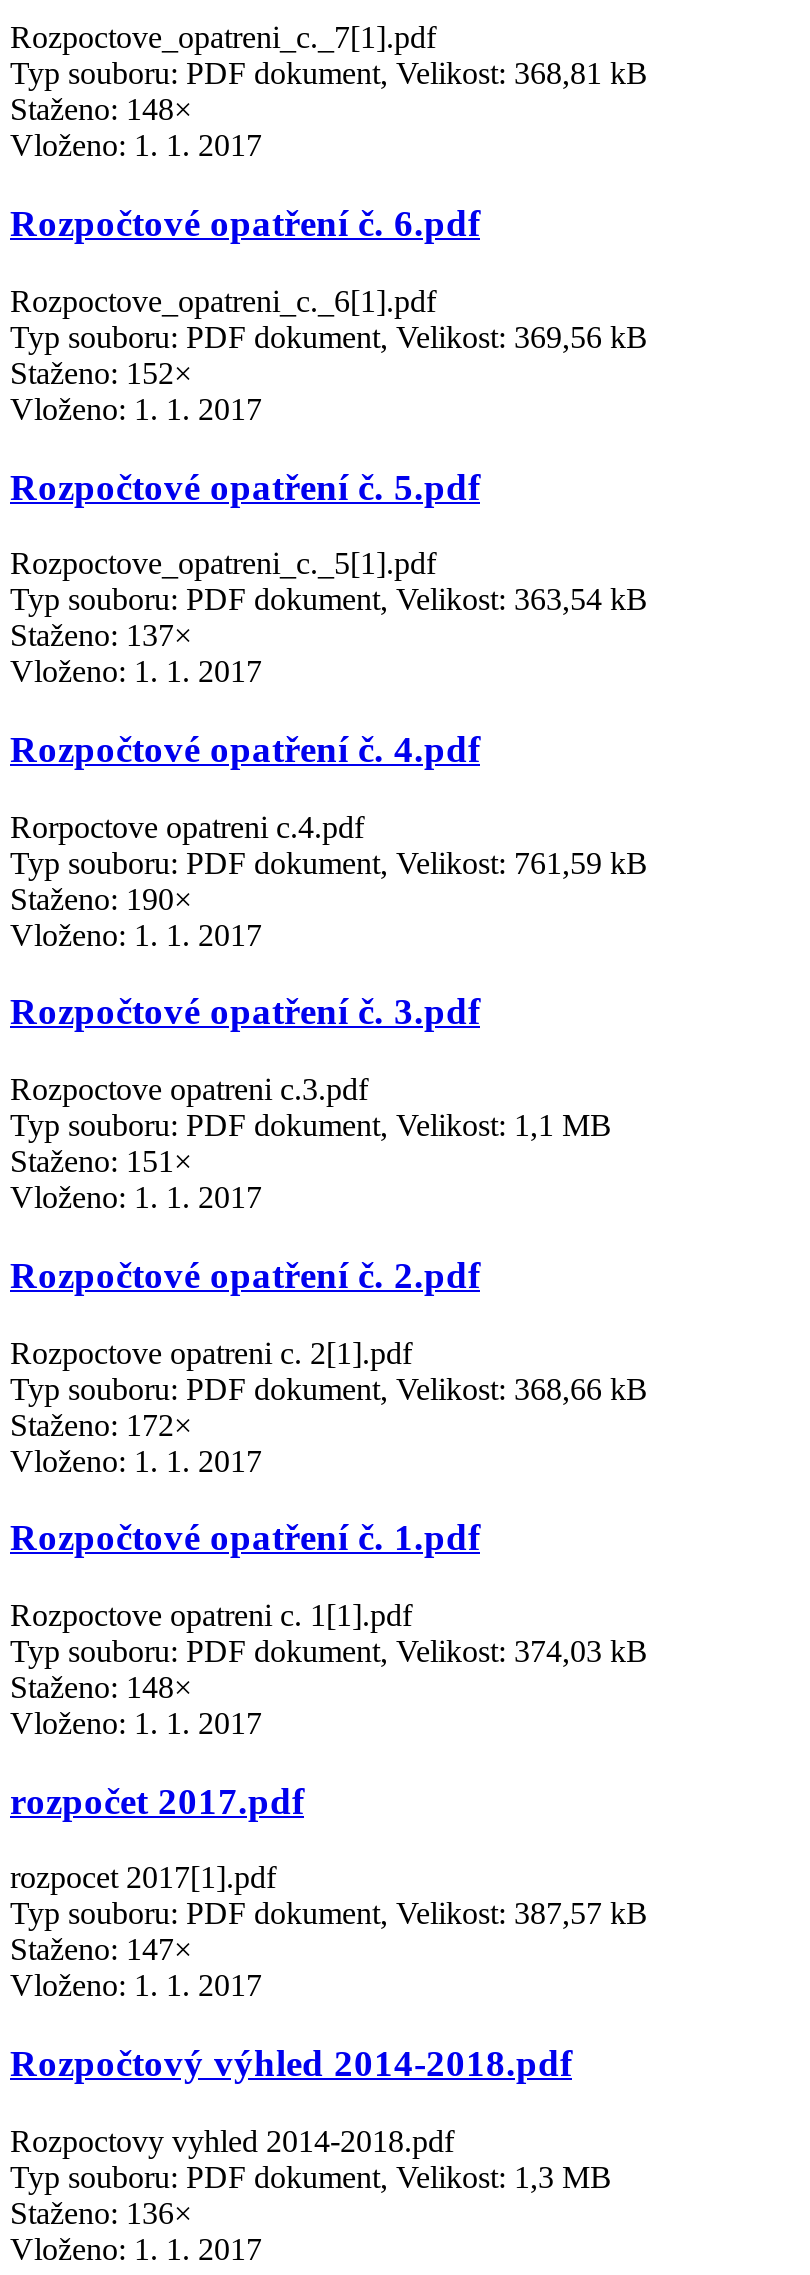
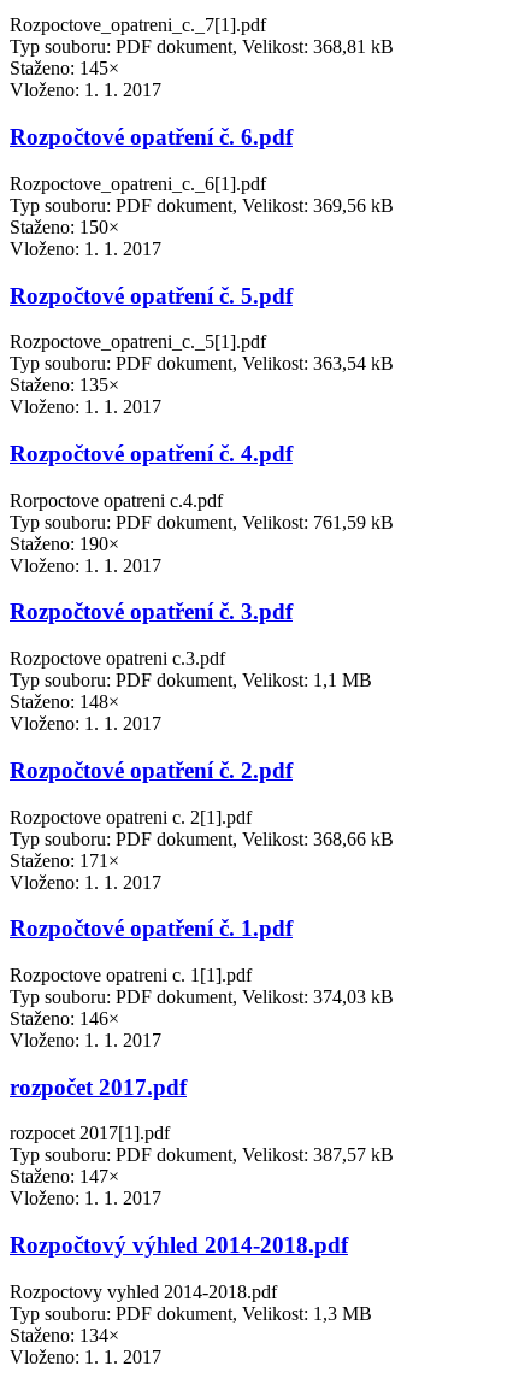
- Staženo: 148×
+ Staženo: 145×

- Staženo: 152×
+ Staženo: 150×

- Staženo: 137×
+ Staženo: 135×

- Staženo: 151×
+ Staženo: 148×

- Staženo: 172×
+ Staženo: 171×

- Staženo: 148×
+ Staženo: 146×

- Staženo: 136×
+ Staženo: 134×
